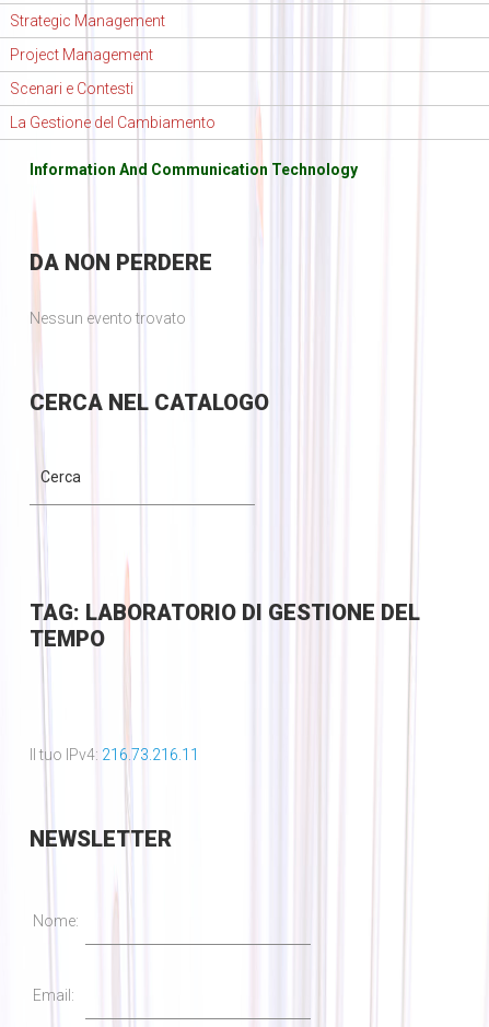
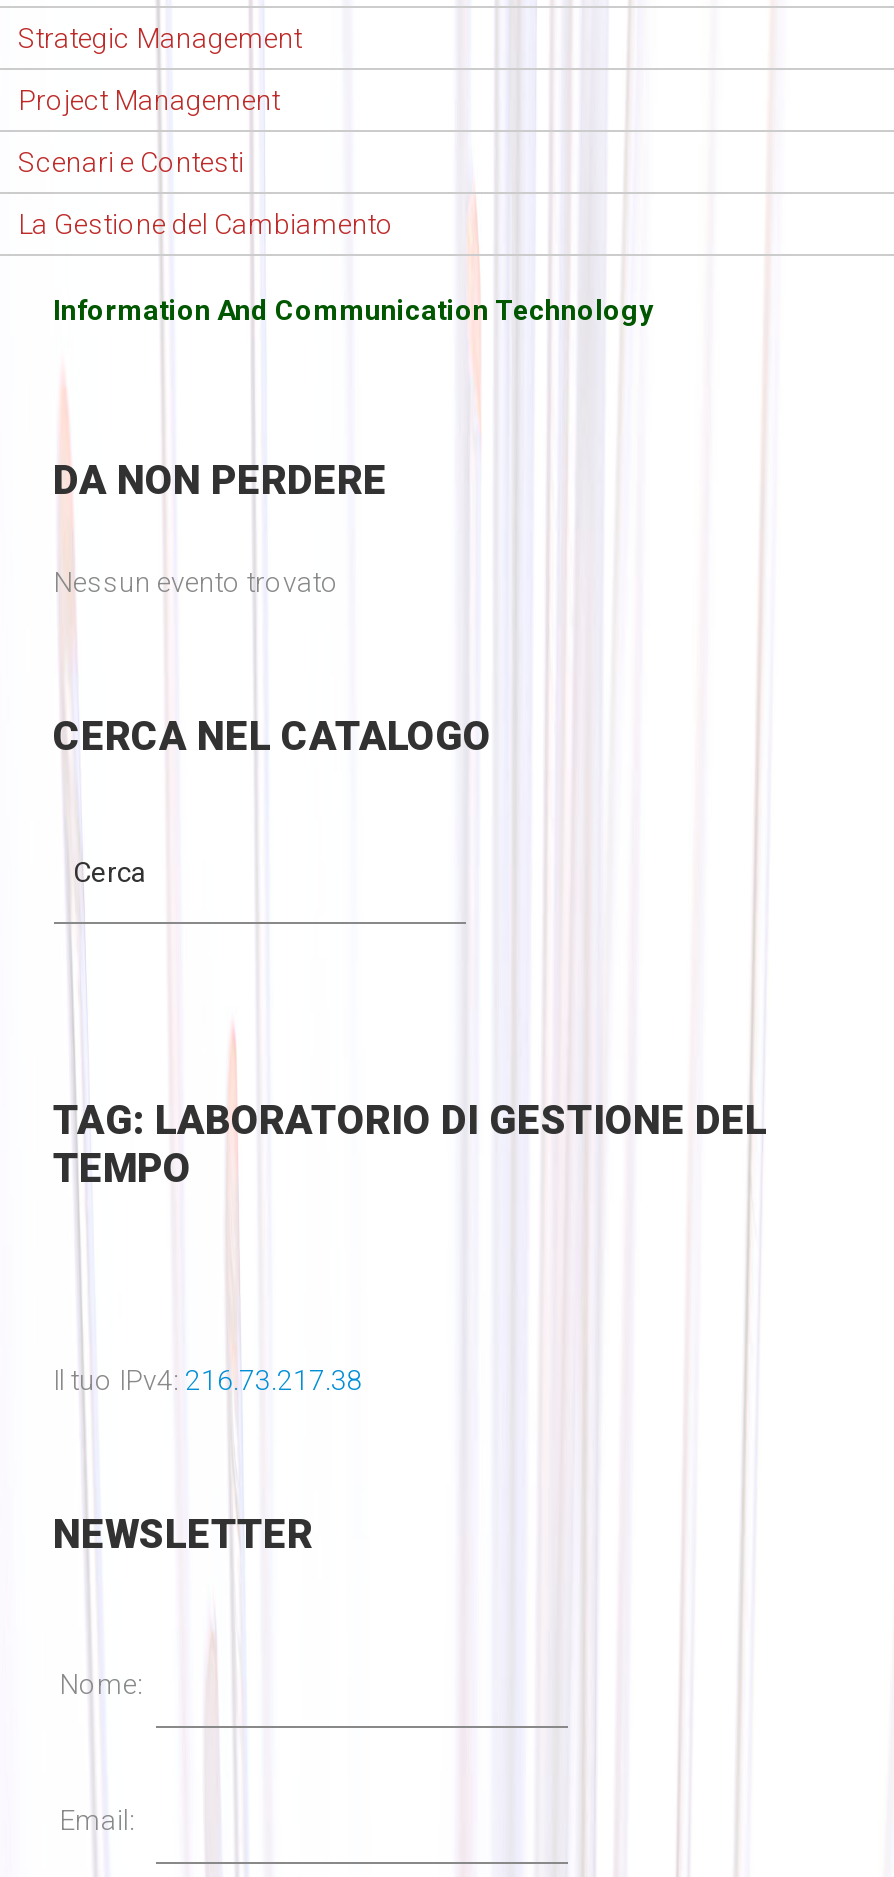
- Il tuo IPv4: 216.73.216.11
+ Il tuo IPv4: 216.73.217.38
